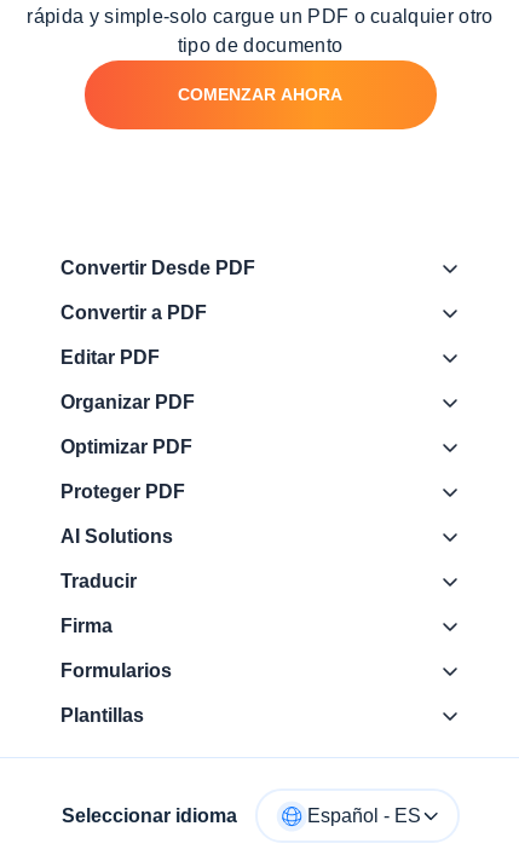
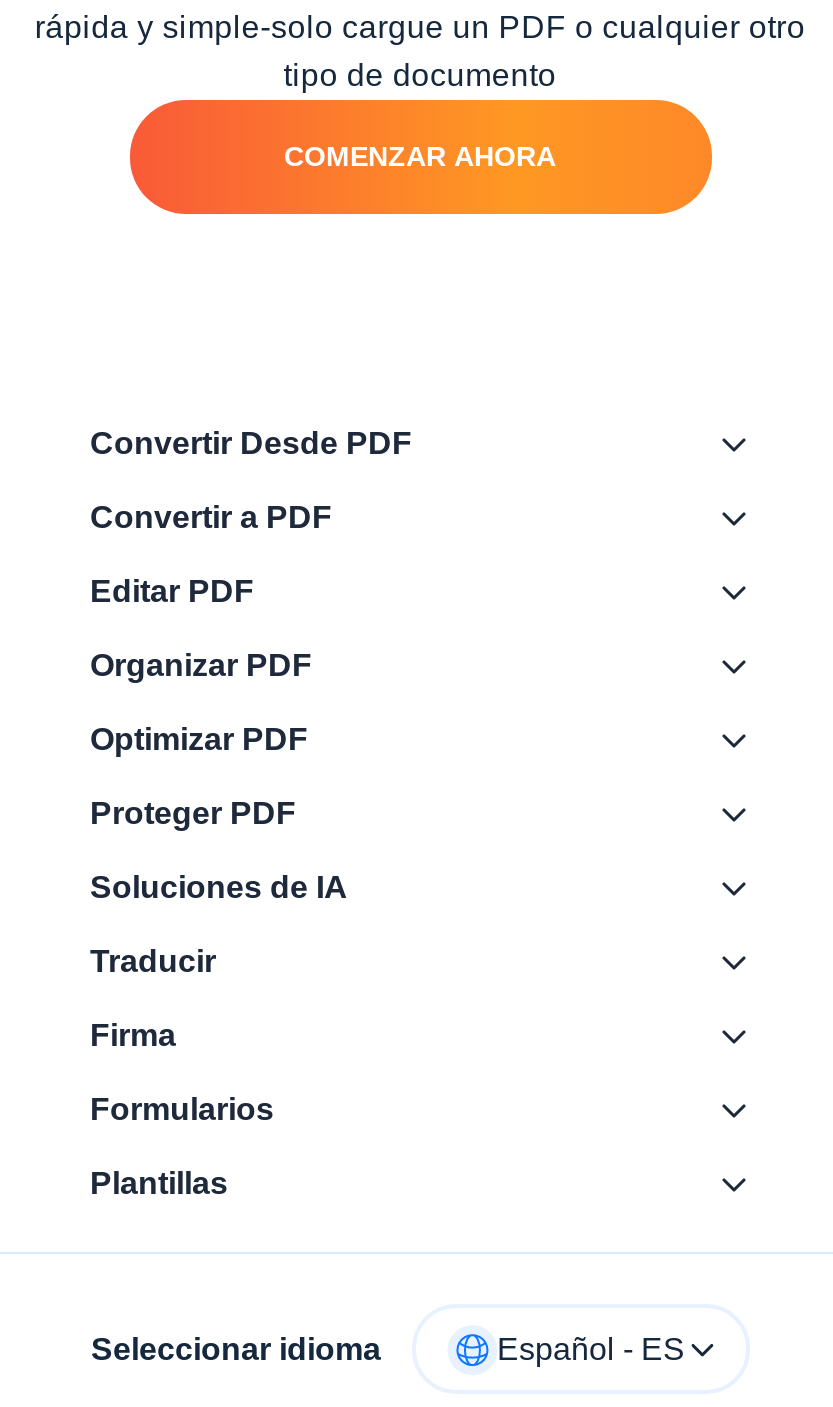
- AI Solutions
+ Soluciones de IA
